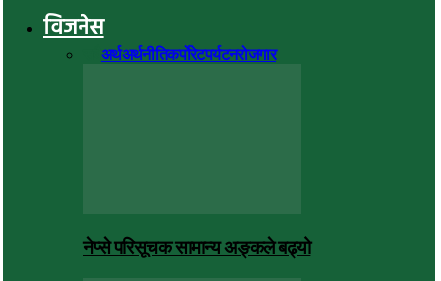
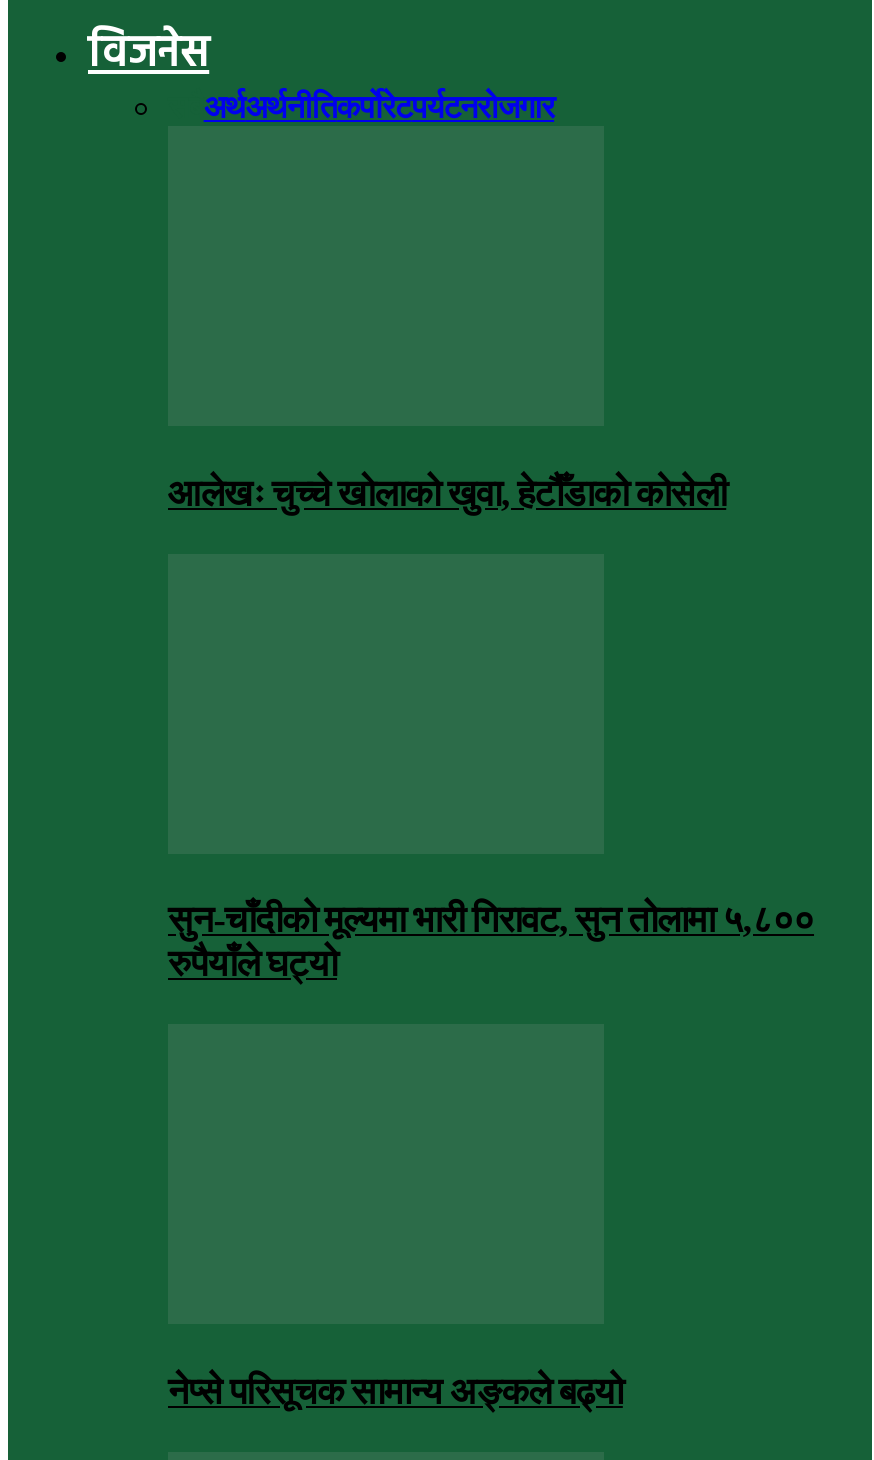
+ आलेखः चुच्चे खोलाको खुवा, हेटौँडाको कोसेली

+ सुन-चाँदीको मूल्यमा भारी गिरावट, सुन तोलामा ५,८००
+ रुपैयाँले घट्यो
